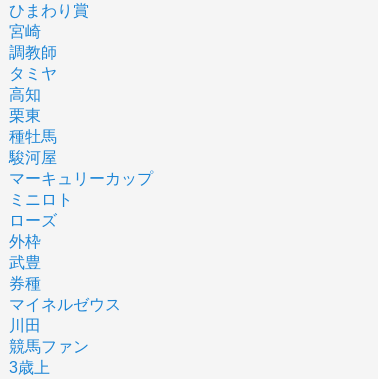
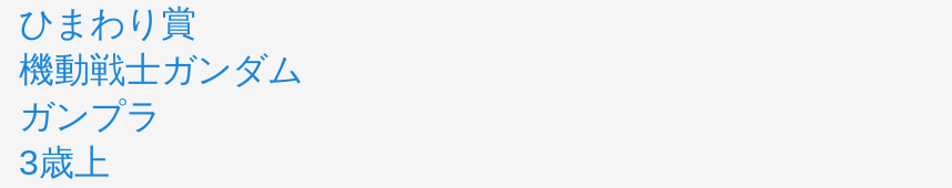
- 宮崎
- 調教師
- タミヤ
- 高知
- 栗東
- 種牡馬
- 駿河屋
- マーキュリーカップ
- ミニロト
- ローズ
- 外枠
- 武豊
- 券種
- マイネルゼウス
- 川田
- 競馬ファン
+ 機動戦士ガンダム
+ ガンプラ
